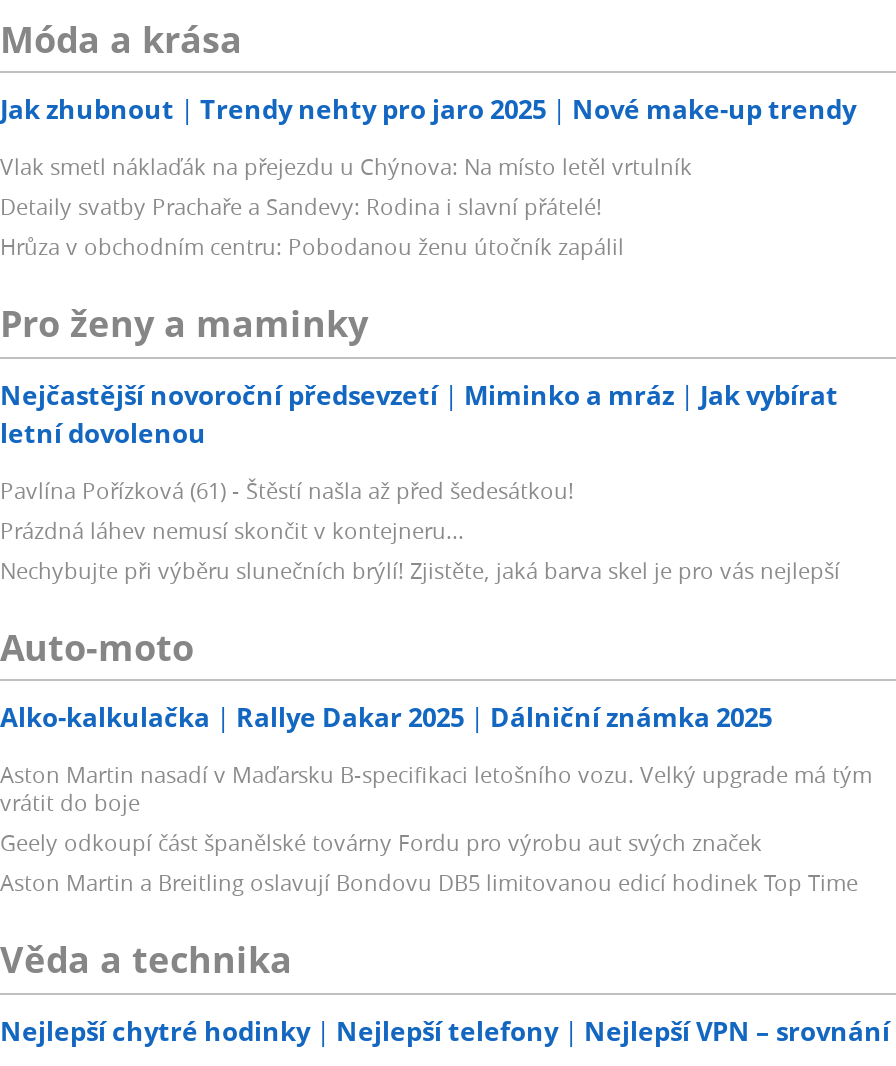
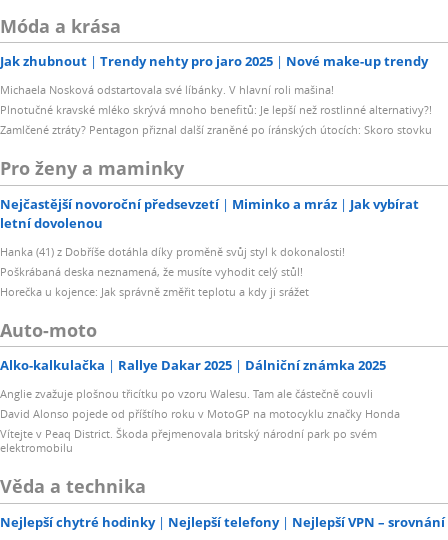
- Vlak smetl náklaďák na přejezdu u Chýnova: Na místo letěl vrtulník
- Detaily svatby Prachaře a Sandevy: Rodina i slavní přátelé!
- Hrůza v obchodním centru: Pobodanou ženu útočník zapálil
+ Michaela Nosková odstartovala své líbánky. V hlavní roli mašina!
+ Plnotučné kravské mléko skrývá mnoho benefitů: Je lepší než rostlinné alternativy?!
+ Zamlčené ztráty? Pentagon přiznal další zraněné po íránských útocích: Skoro stovku

- Pavlína Pořízková (61) - Štěstí našla až před šedesátkou!
- Prázdná láhev nemusí skončit v kontejneru...
- Nechybujte při výběru slunečních brýlí! Zjistěte, jaká barva skel je pro vás nejlepší
+ Hanka (41) z Dobříše dotáhla díky proměně svůj styl k dokonalosti!
+ Poškrábaná deska neznamená, že musíte vyhodit celý stůl!
+ Horečka u kojence: Jak správně změřit teplotu a kdy ji srážet

- Aston Martin nasadí v Maďarsku B-specifikaci letošního vozu. Velký upgrade má tým
- vrátit do boje
- Geely odkoupí část španělské továrny Fordu pro výrobu aut svých značek
- Aston Martin a Breitling oslavují Bondovu DB5 limitovanou edicí hodinek Top Time
+ Anglie zvažuje plošnou třicítku po vzoru Walesu. Tam ale částečně couvli
+ David Alonso pojede od příštího roku v MotoGP na motocyklu značky Honda
+ Vítejte v Peaq District. Škoda přejmenovala britský národní park po svém
+ elektromobilu
